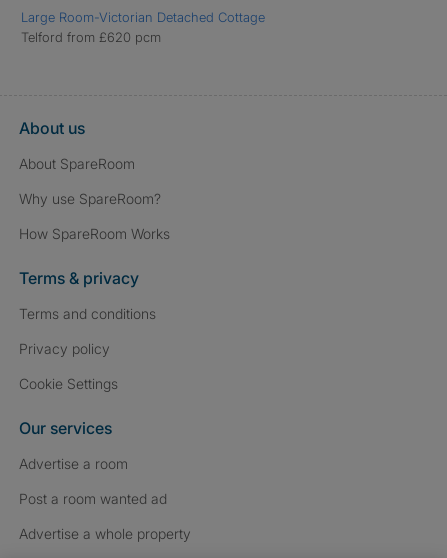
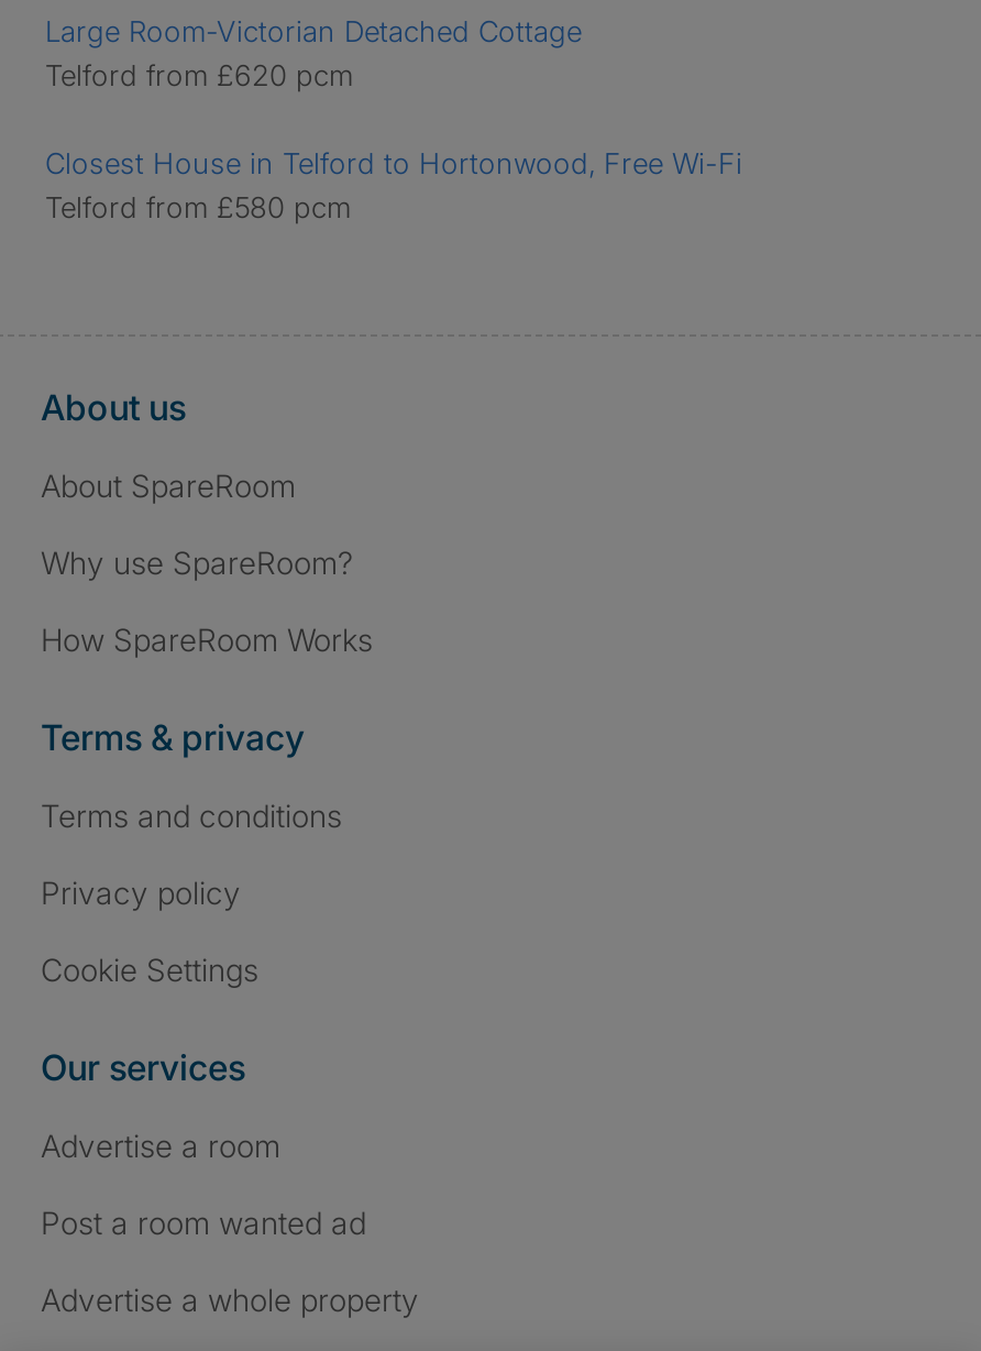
+ Closest House in Telford to Hortonwood, Free Wi-Fi
+ Telford from £580 pcm
